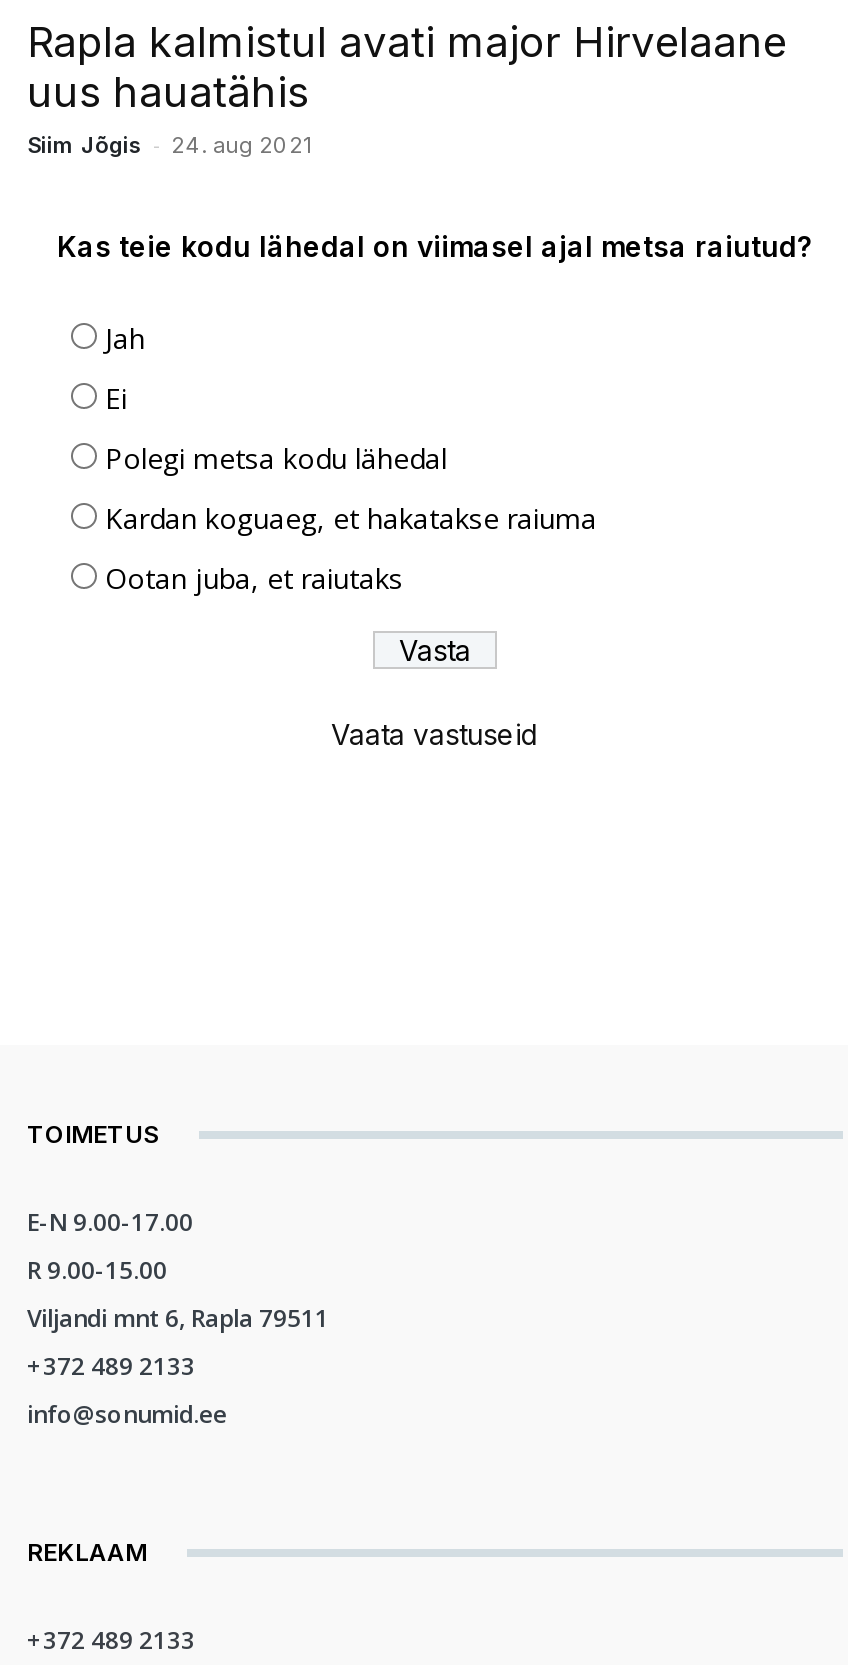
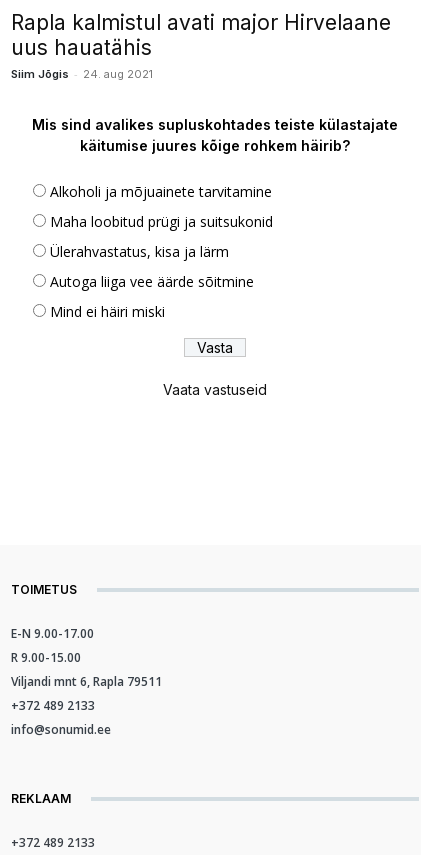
- Kas teie kodu lähedal on viimasel ajal metsa raiutud?
+ Mis sind avalikes supluskohtades teiste külastajate
+ käitumise juures kõige rohkem häirib?

- Jah
+ Alkoholi ja mõjuainete tarvitamine

- Ei
+ Maha loobitud prügi ja suitsukonid

- Polegi metsa kodu lähedal
+ Ülerahvastatus, kisa ja lärm

- Kardan koguaeg, et hakatakse raiuma
+ Autoga liiga vee äärde sõitmine

- Ootan juba, et raiutaks
+ Mind ei häiri miski
